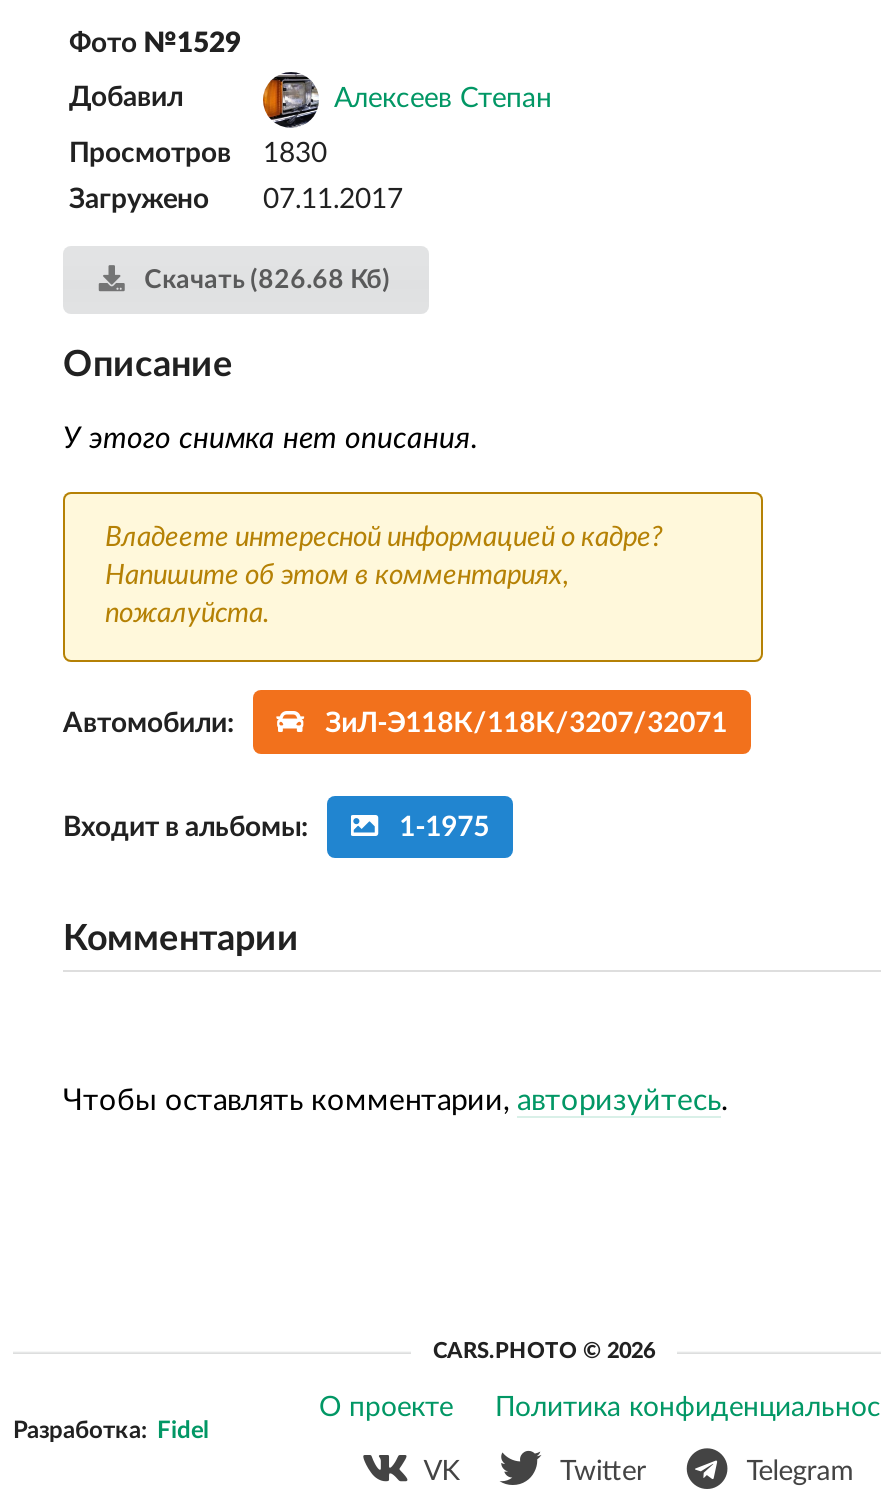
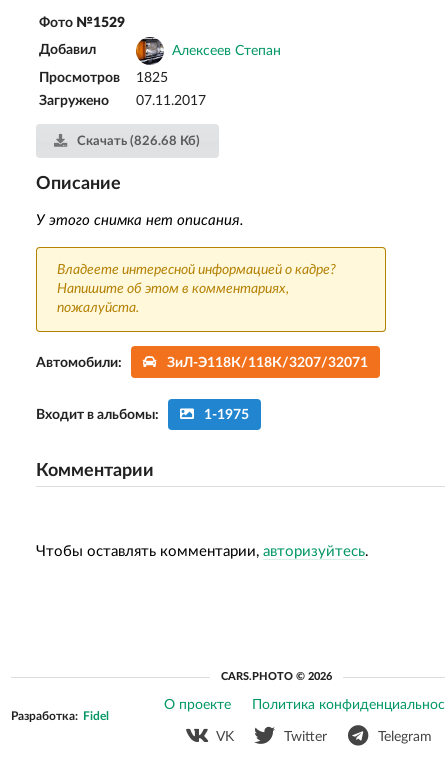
- Просмотров 1830
+ Просмотров 1825
